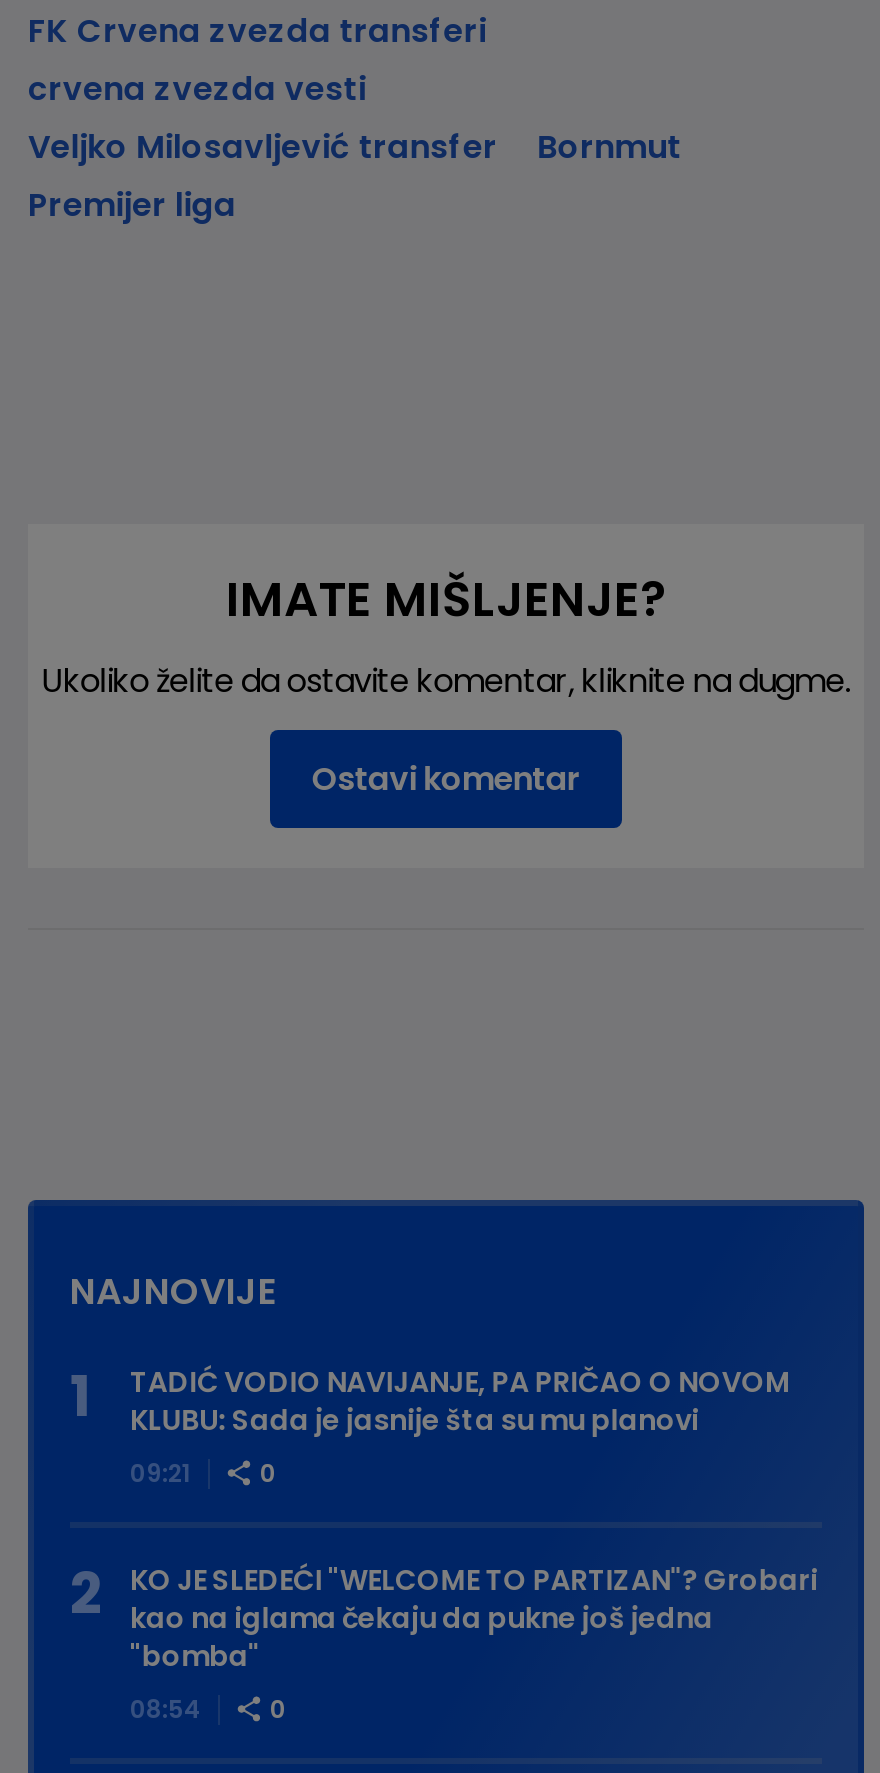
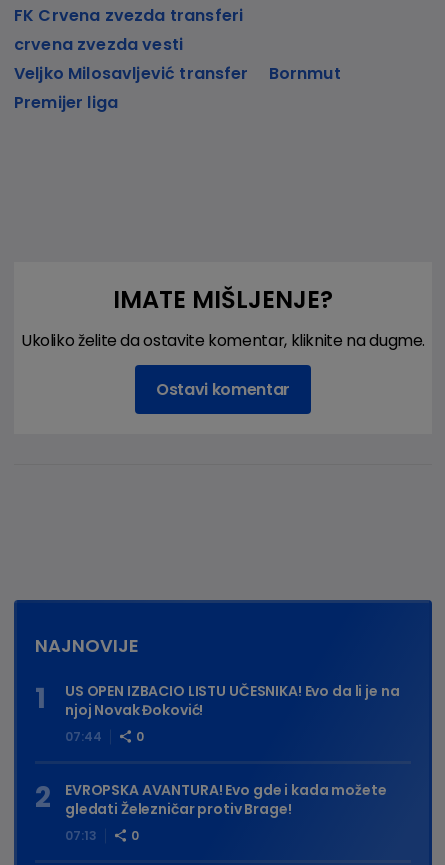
- TADIĆ VODIO NAVIJANJE, PA PRIČAO O NOVOM
- KLUBU: Sada je jasnije šta su mu planovi
+ US OPEN IZBACIO LISTU UČESNIKA! Evo da li je na
+ njoj Novak Đoković!

- 09:21 0
+ 07:44 0

- KO JE SLEDEĆI "WELCOME TO PARTIZAN"? Grobari
- kao na iglama čekaju da pukne još jedna
- "bomba"
+ EVROPSKA AVANTURA! Evo gde i kada možete
+ gledati Železničar protiv Brage!

- 08:54 0
+ 07:13 0
